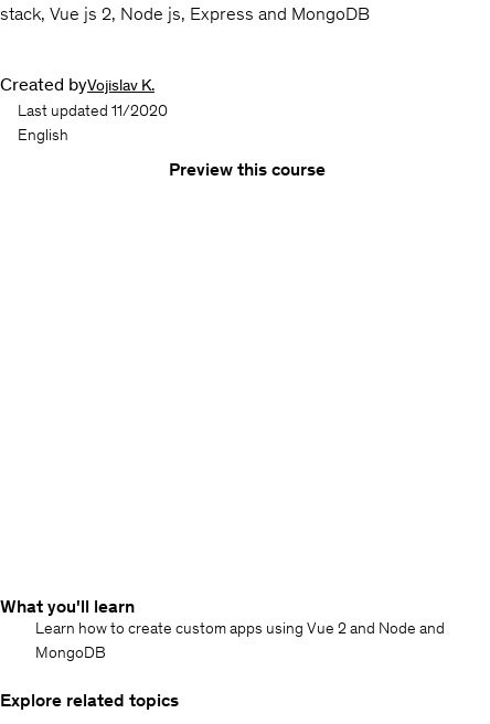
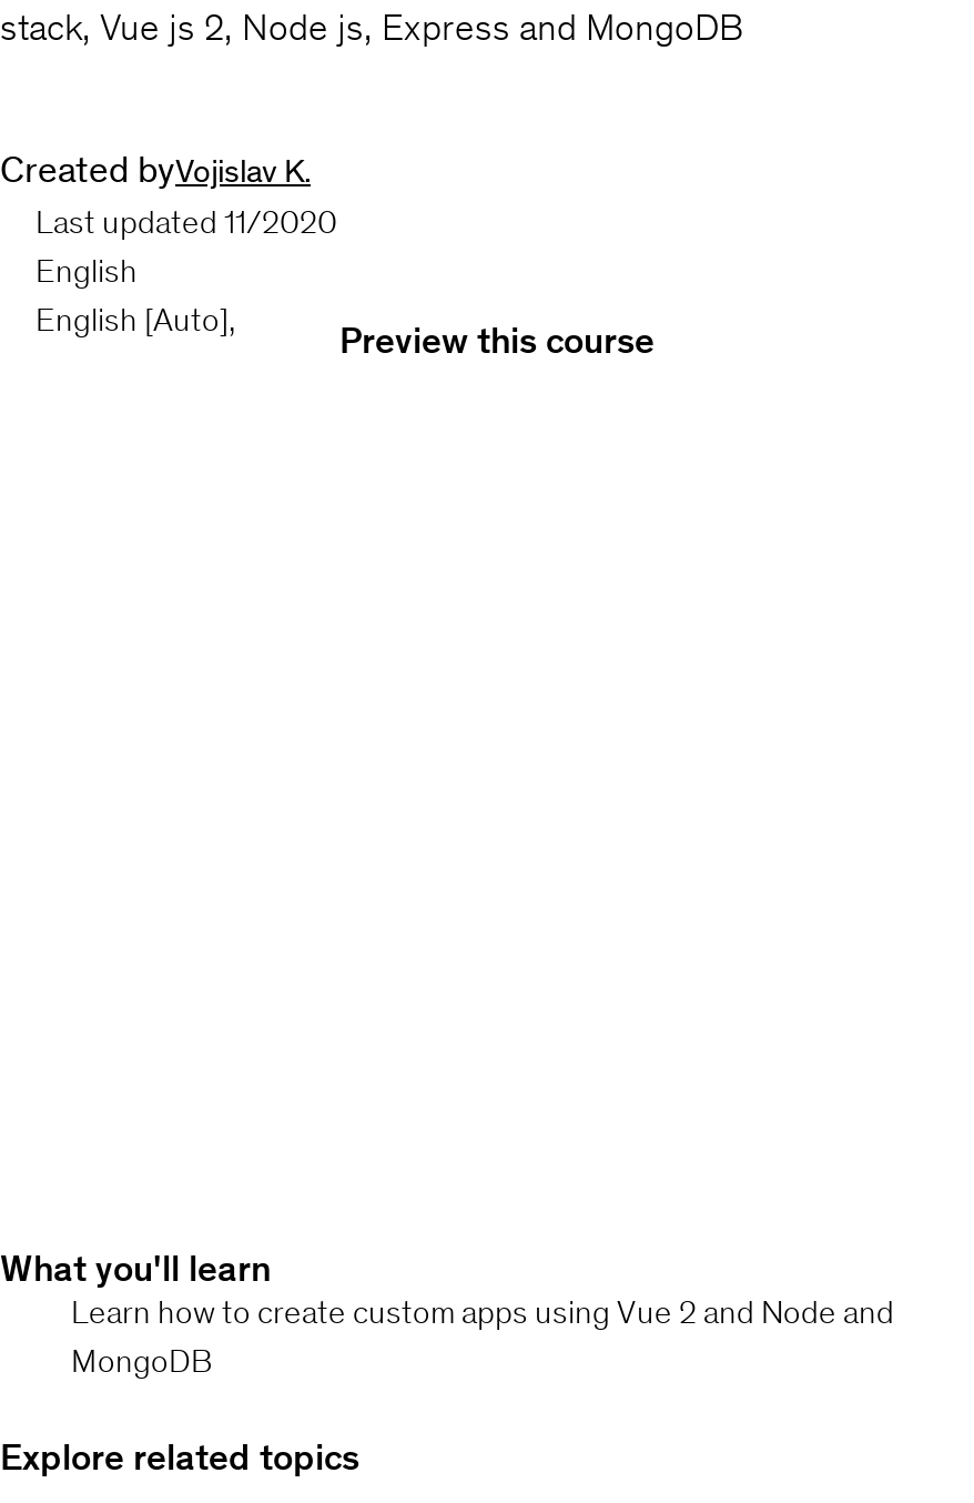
+ English [Auto],
